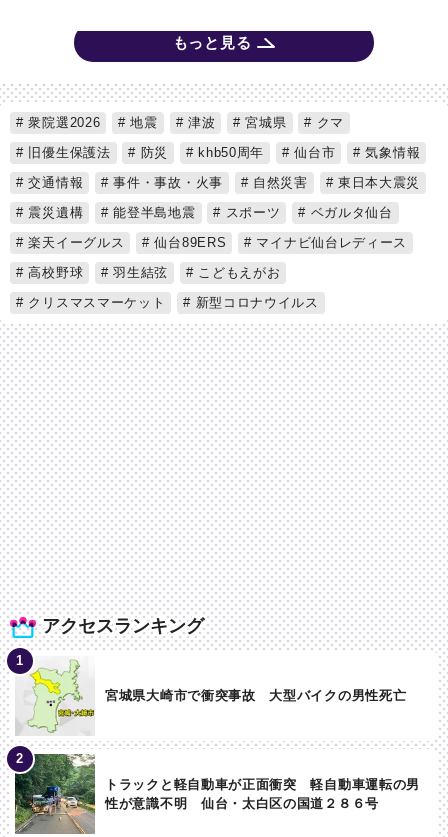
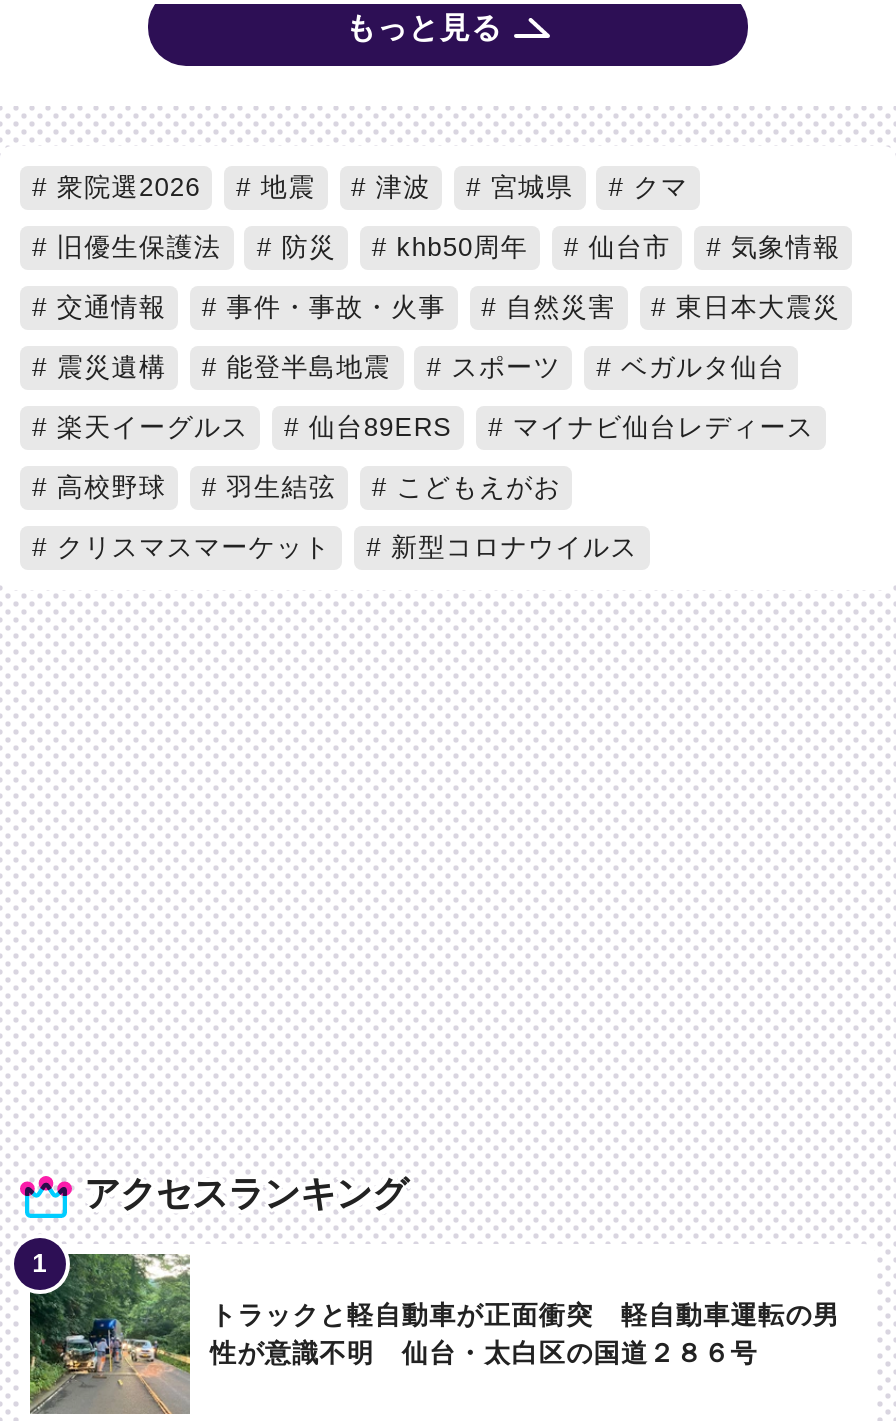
- [image]
- 宮城県大崎市で衝突事故 大型バイクの男性死亡
